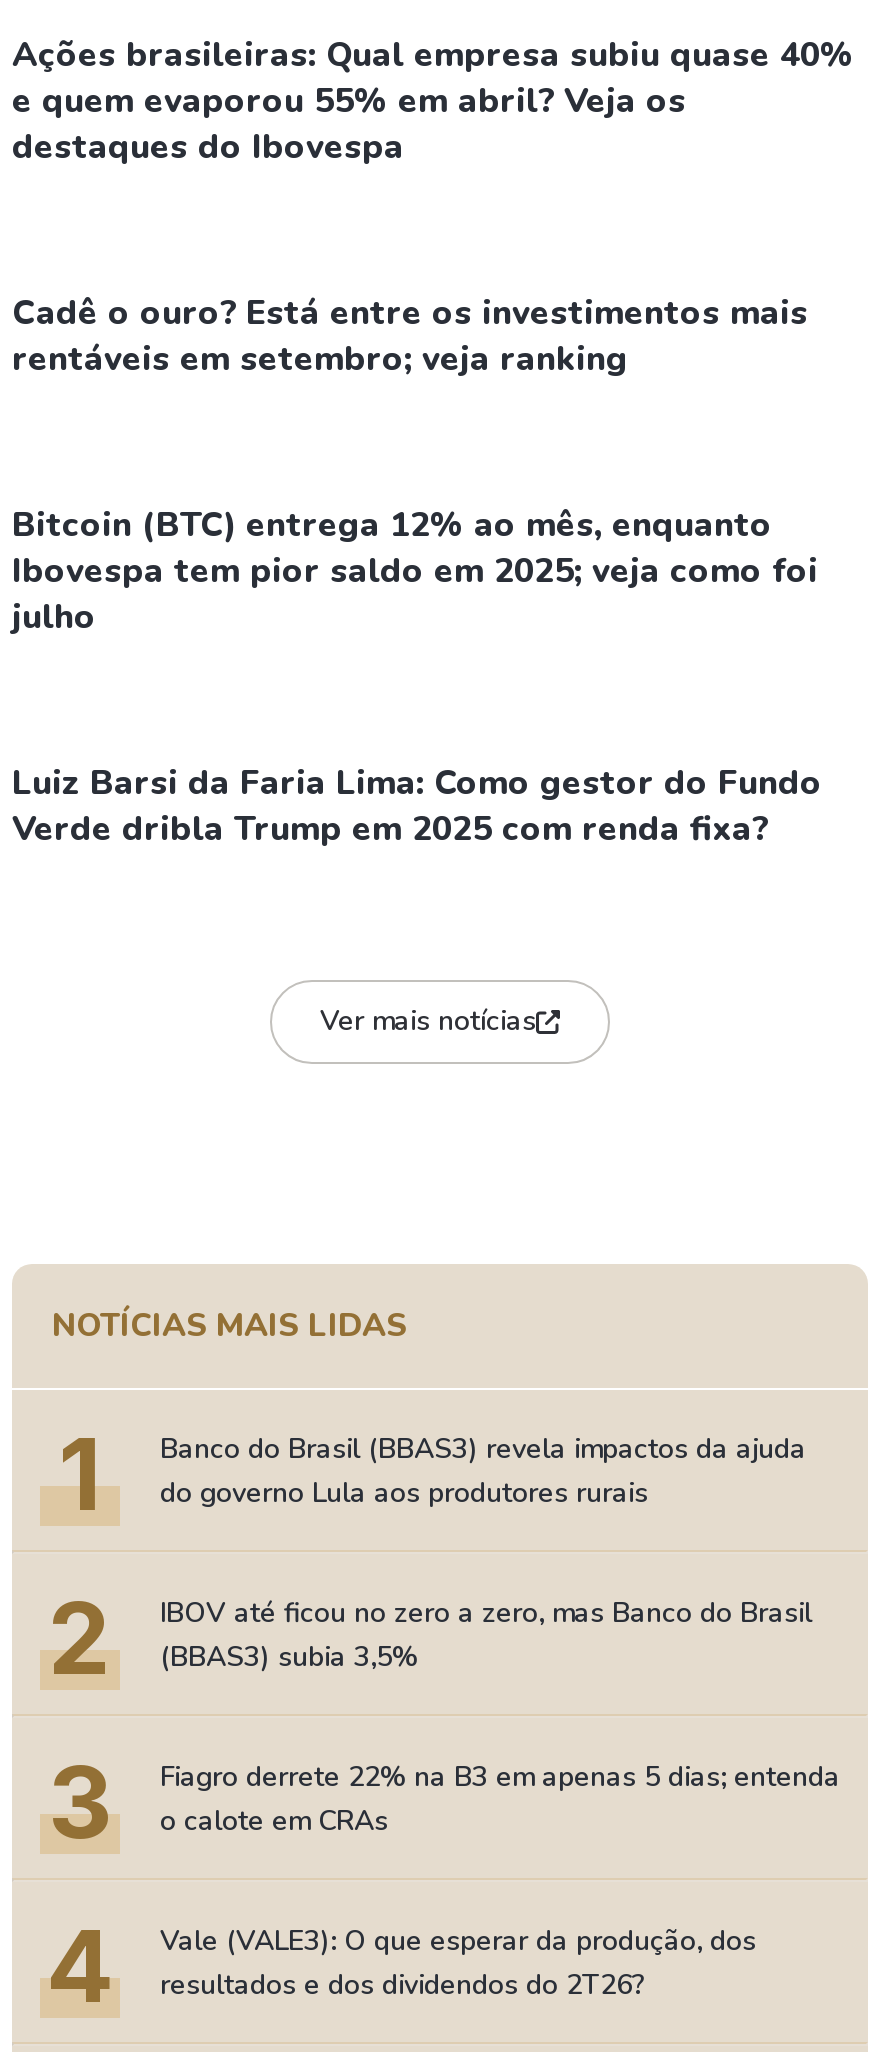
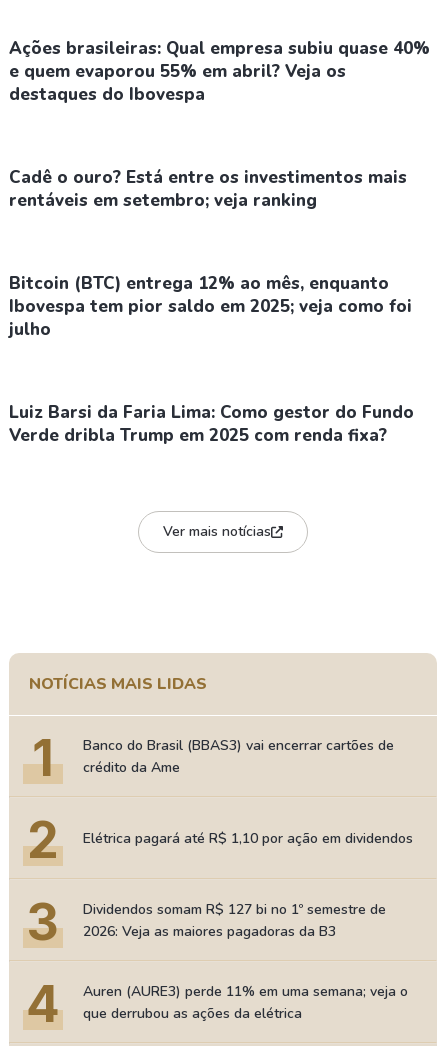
- Banco do Brasil (BBAS3) revela impactos da ajuda
- do governo Lula aos produtores rurais
+ Banco do Brasil (BBAS3) vai encerrar cartões de
+ crédito da Ame

- IBOV até ficou no zero a zero, mas Banco do Brasil
- (BBAS3) subia 3,5%
+ Elétrica pagará até R$ 1,10 por ação em dividendos

- Fiagro derrete 22% na B3 em apenas 5 dias; entenda
- o calote em CRAs
+ Dividendos somam R$ 127 bi no 1º semestre de
+ 2026: Veja as maiores pagadoras da B3

- Vale (VALE3): O que esperar da produção, dos
- resultados e dos dividendos do 2T26?
+ Auren (AURE3) perde 11% em uma semana; veja o
+ que derrubou as ações da elétrica
